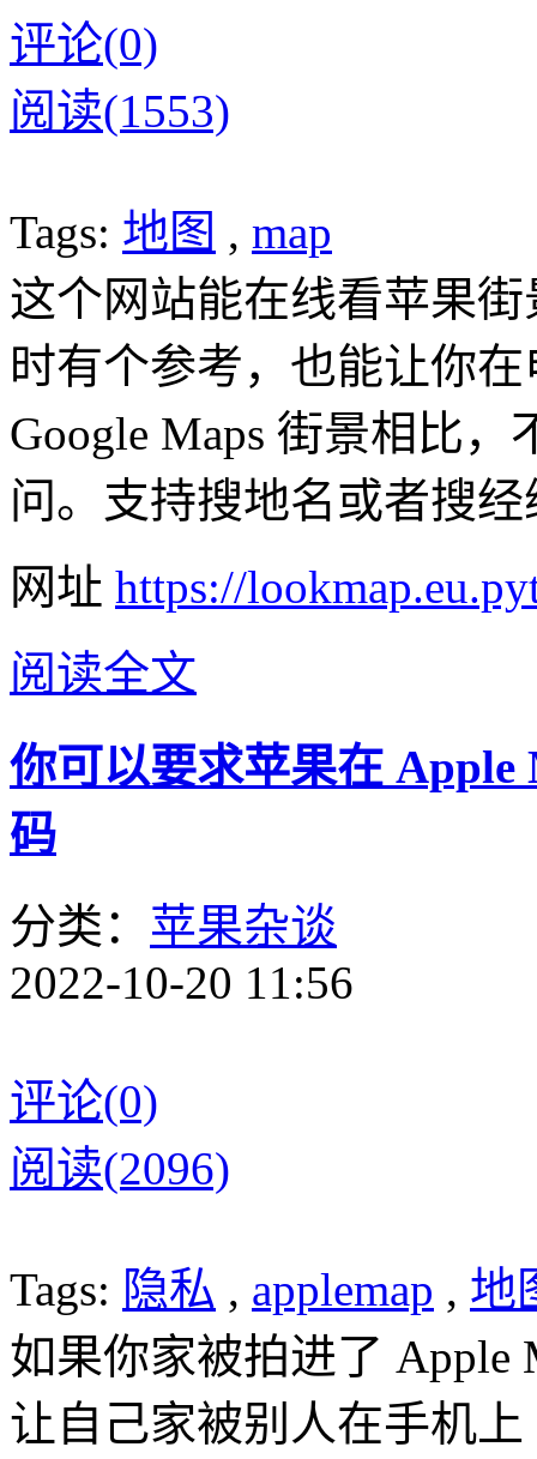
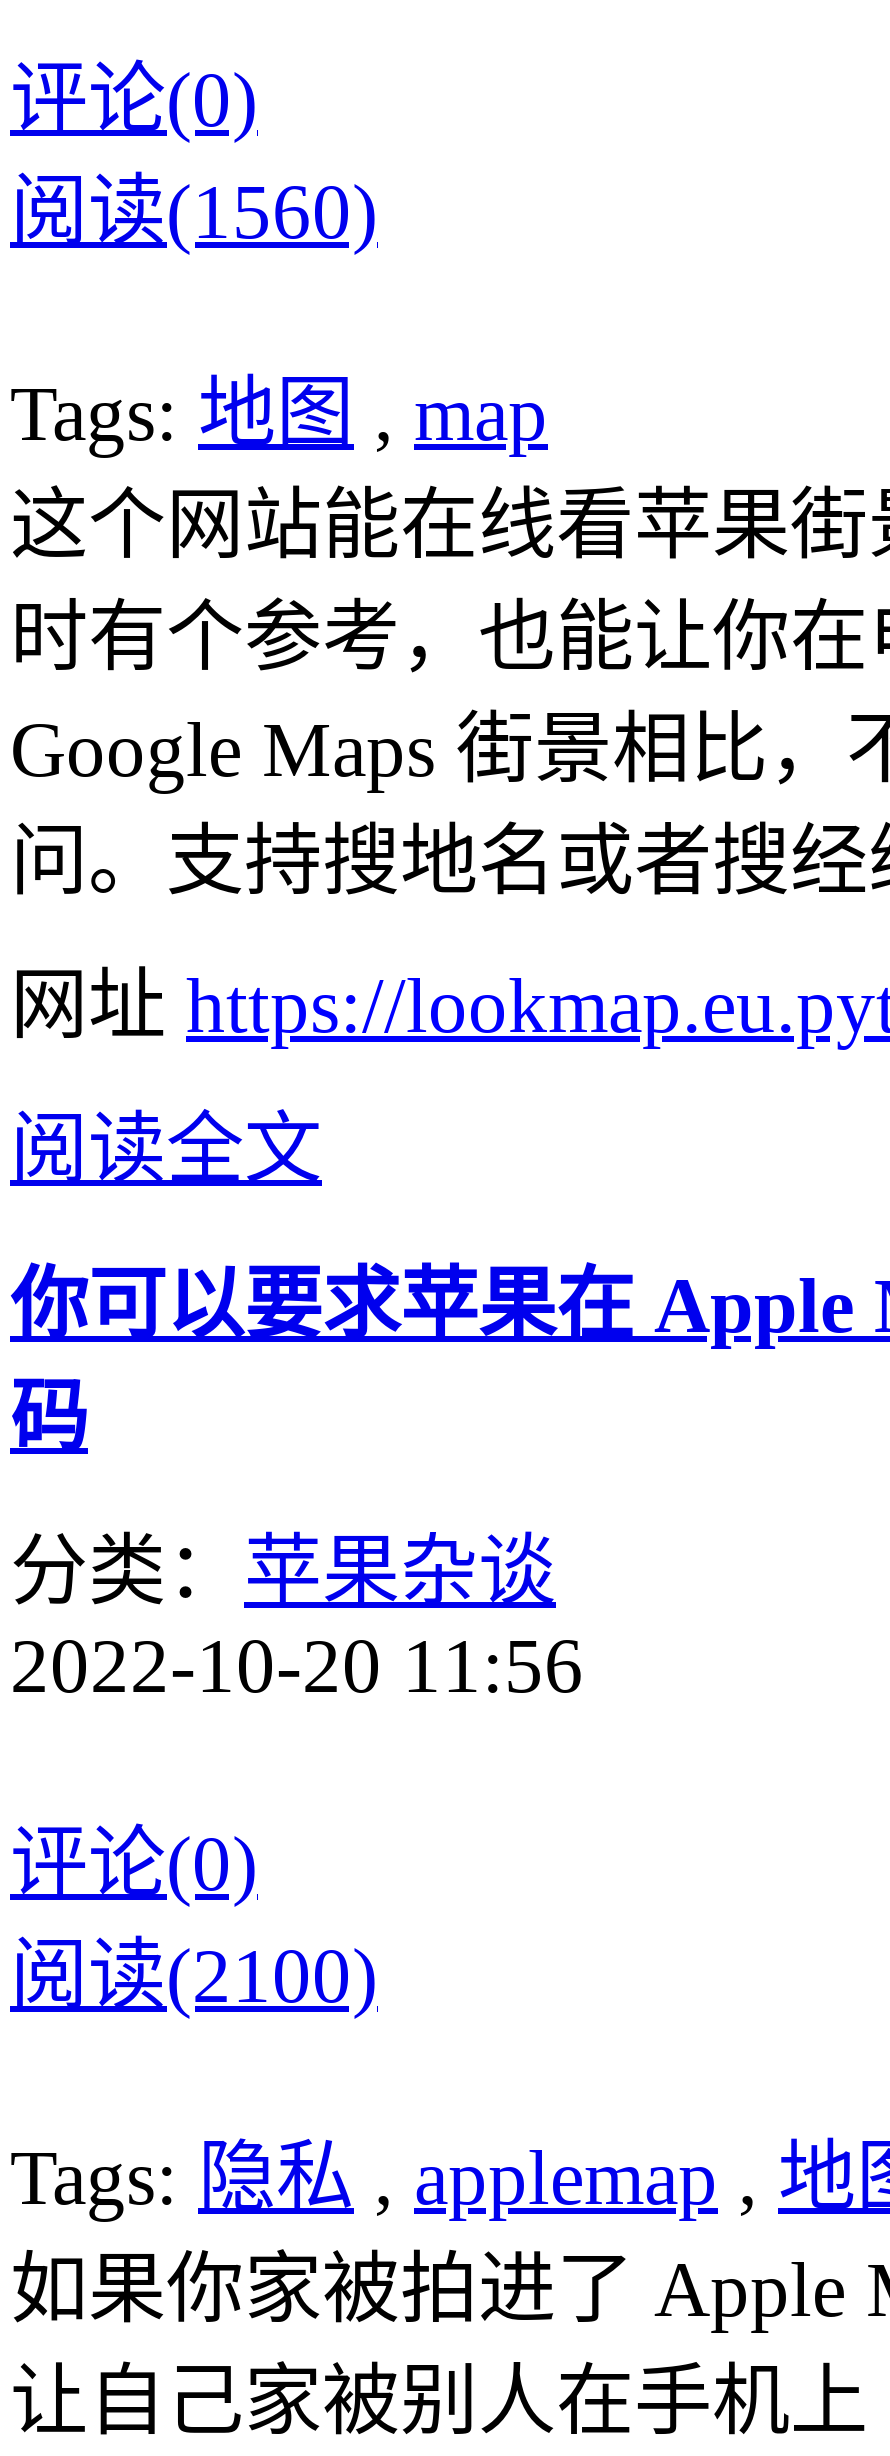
- 阅读(1553)
+ 阅读(1560)

- 阅读(2096)
+ 阅读(2100)
